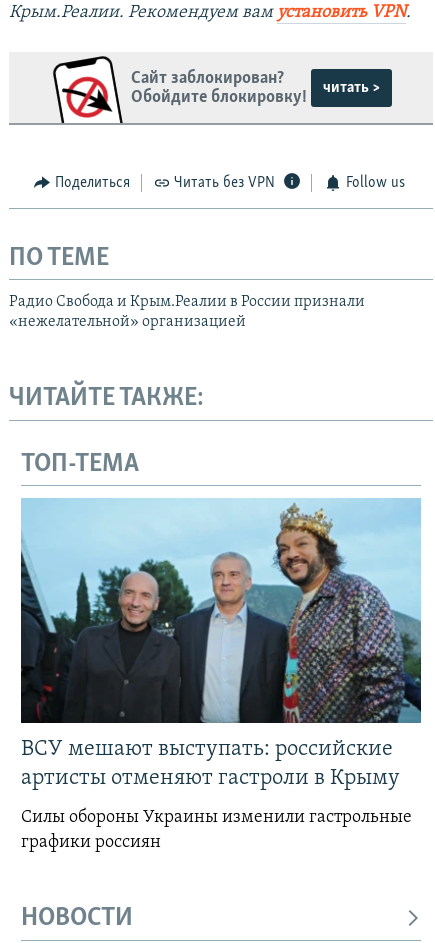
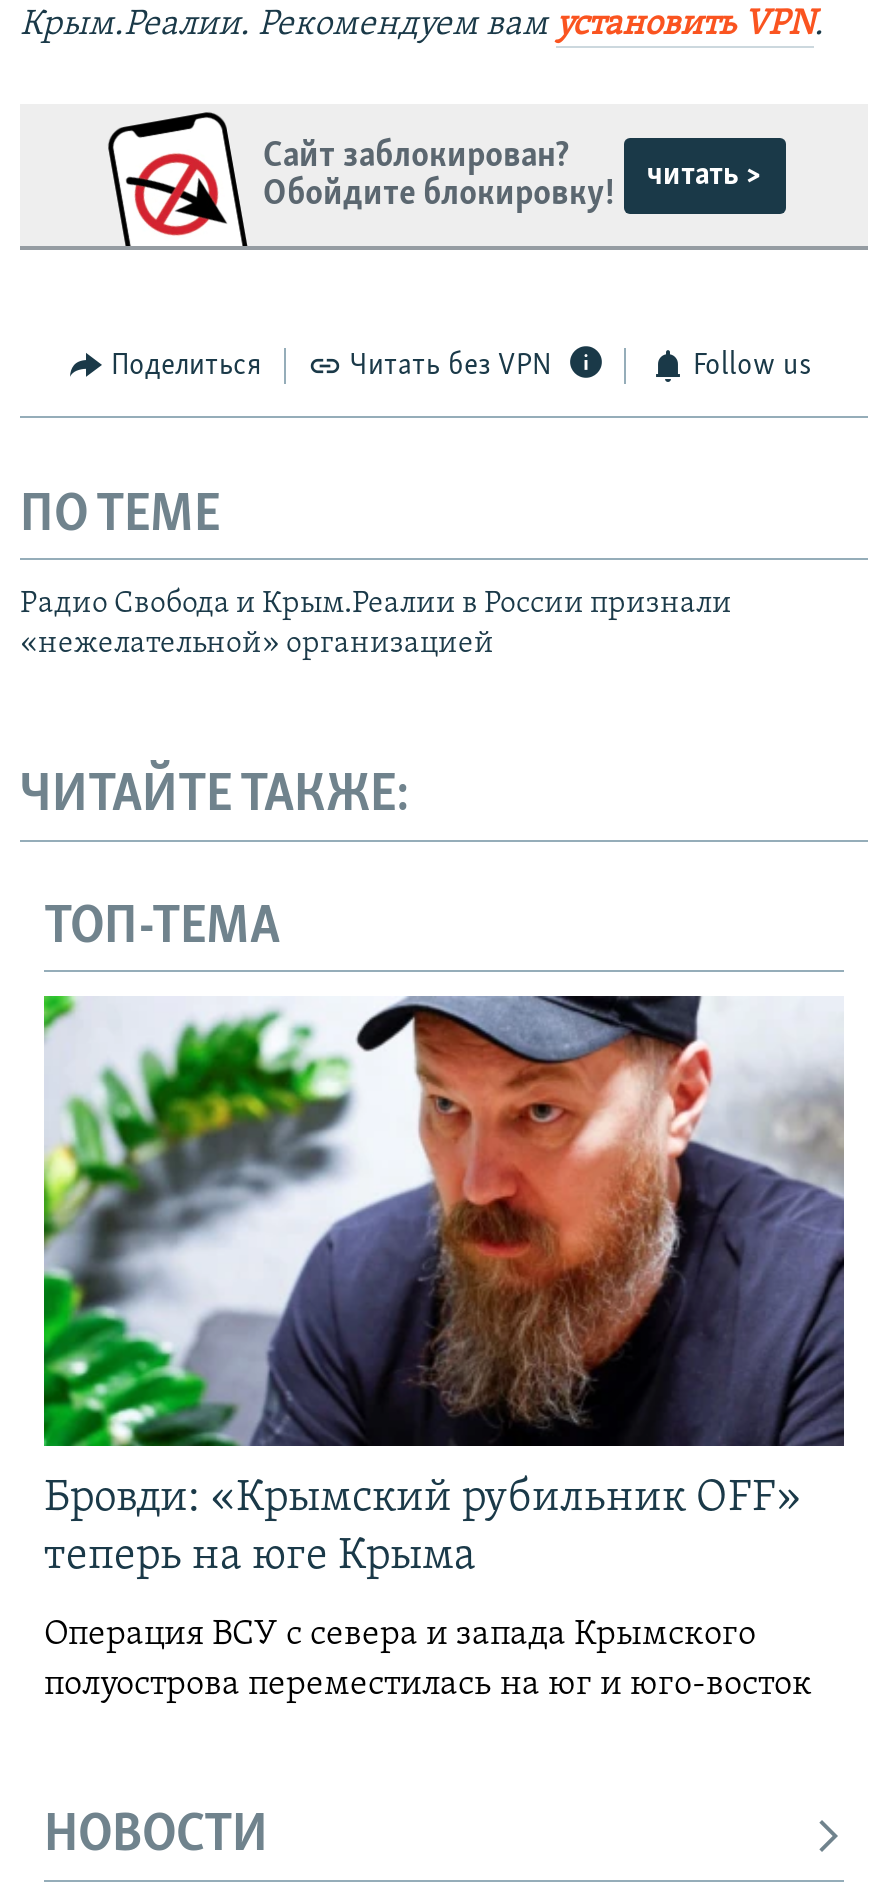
- [image]
- ВСУ мешают выступать: российские
- артисты отменяют гастроли в Крыму
+ [image]
+ Бровди: «Крымский рубильник OFF»
+ теперь на юге Крыма

- Силы обороны Украины изменили гастрольные
- графики россиян
+ Операция ВСУ с севера и запада Крымского
+ полуострова переместилась на юг и юго-восток
